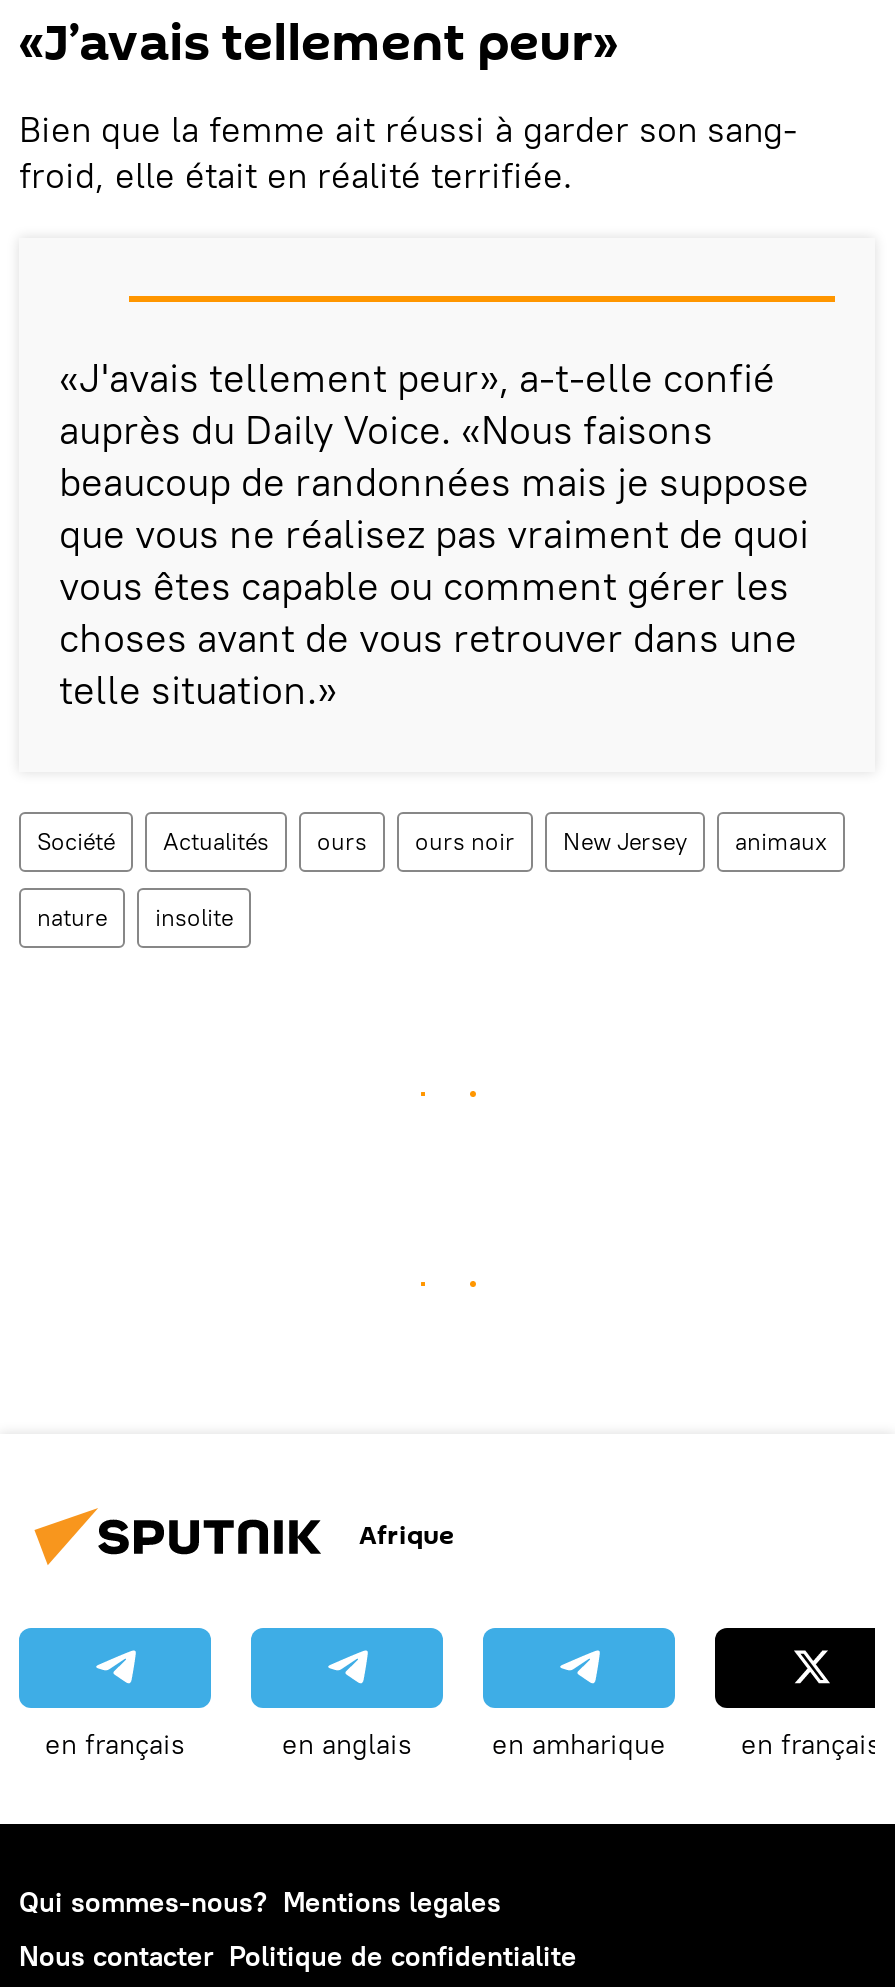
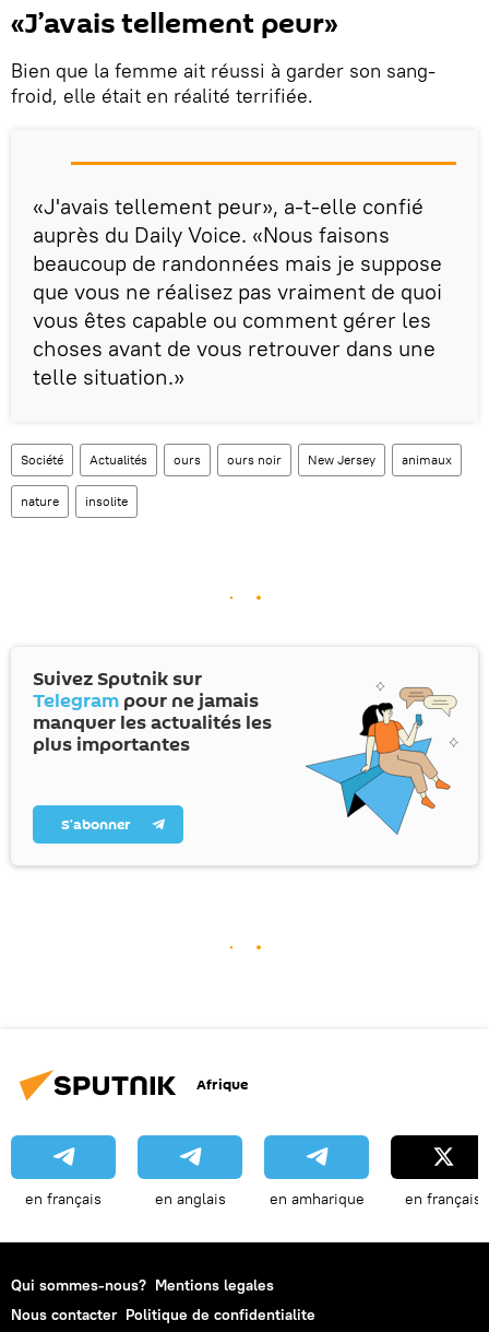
+ [image]
+ Suivez Sputnik sur
+ Telegram pour ne jamais
+ manquer les actualités les
+ plus importantes
+ S’abonner
